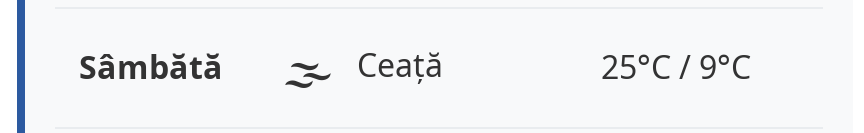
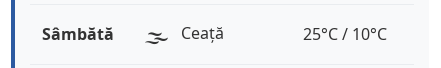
- 25°C / 9°C
+ 25°C / 10°C
